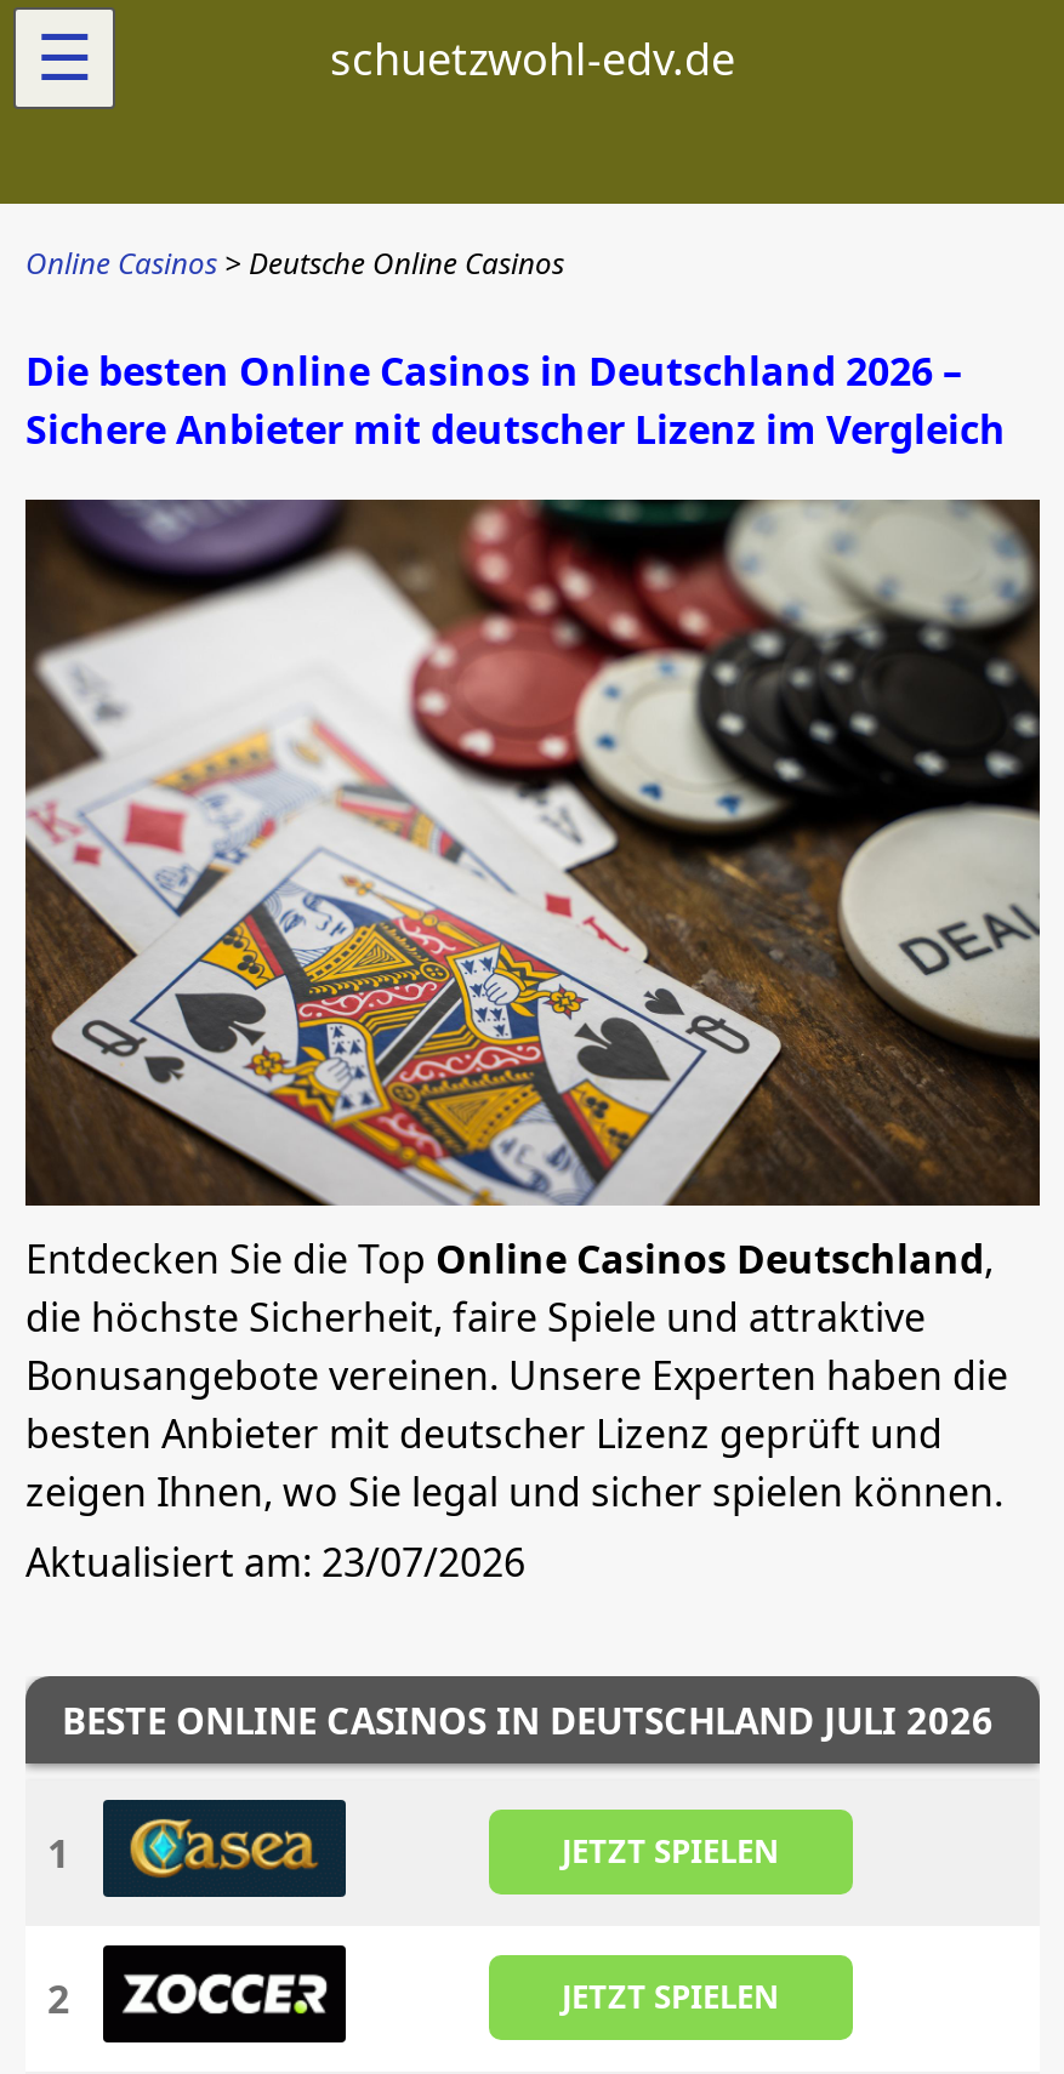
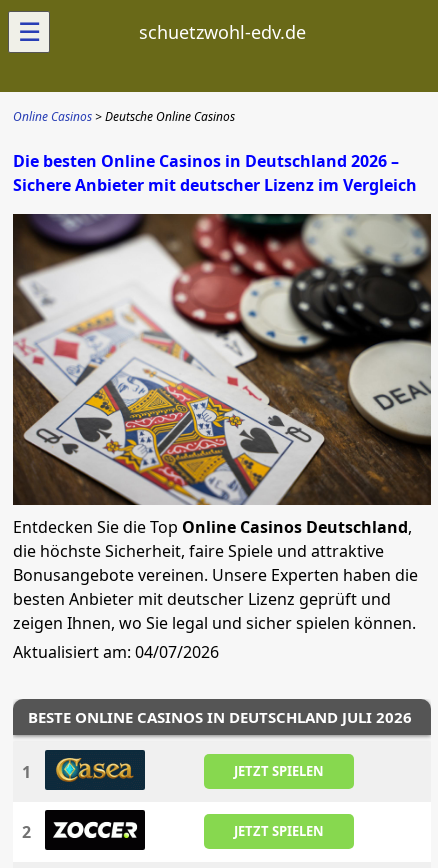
- Aktualisiert am: 23/07/2026
+ Aktualisiert am: 04/07/2026
